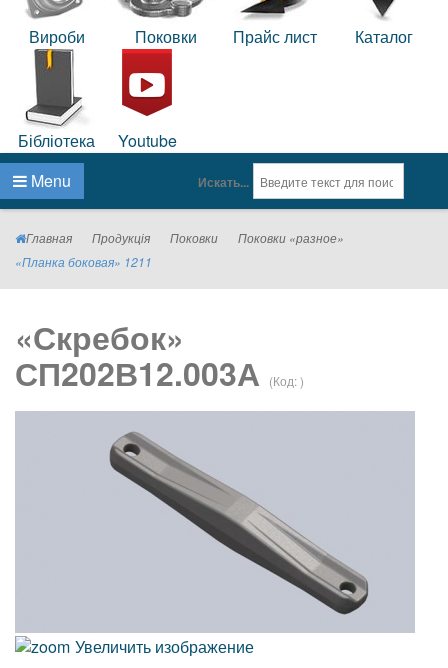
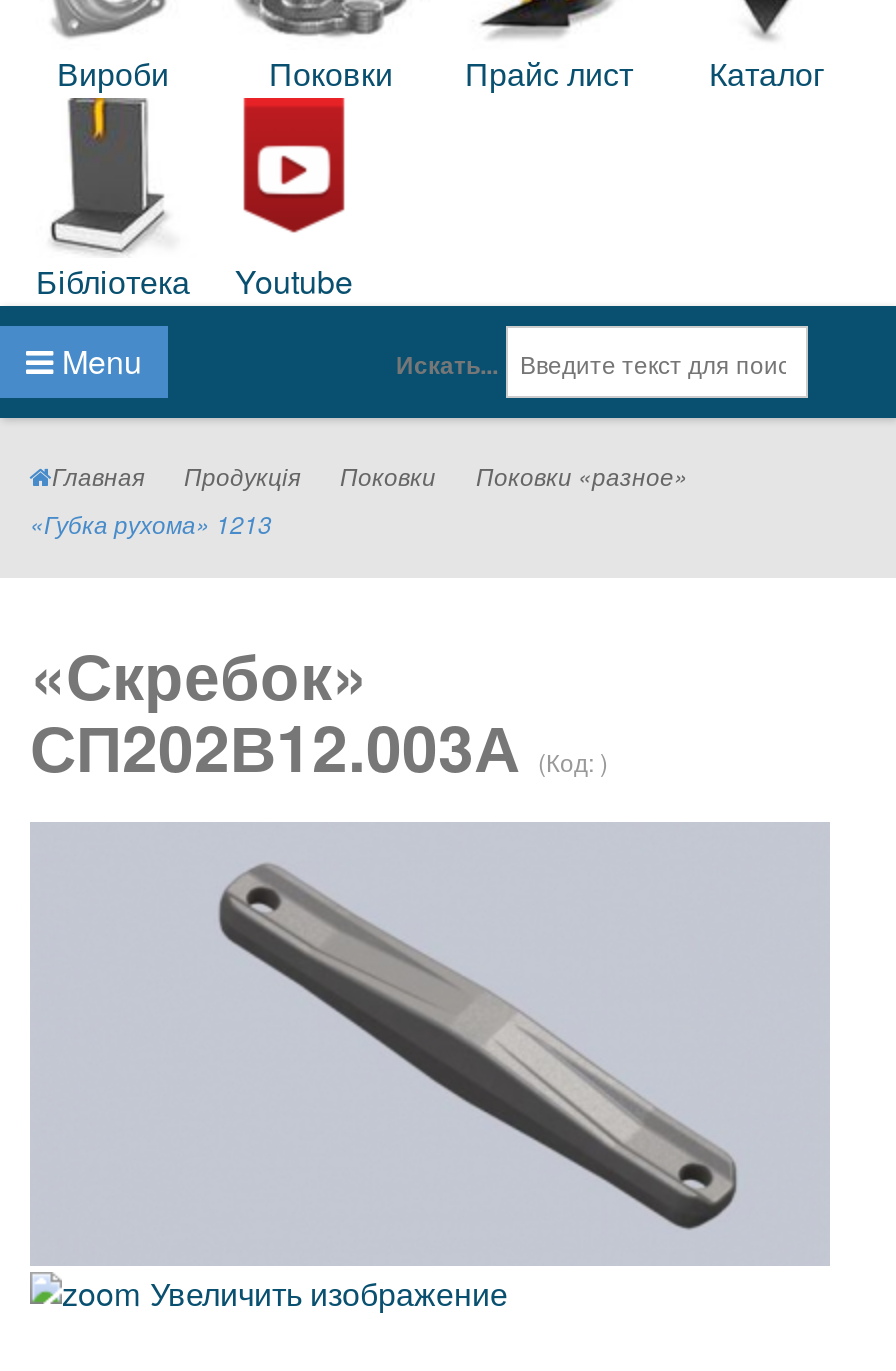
- «Планка боковая» 1211
+ «Губка рухома» 1213
